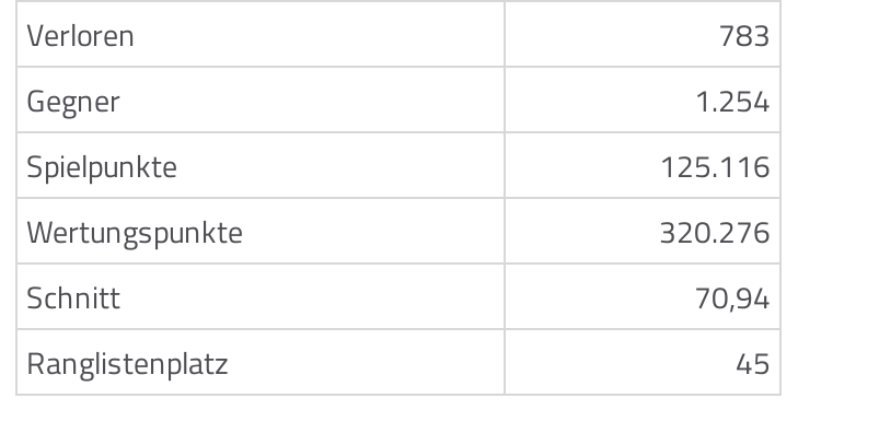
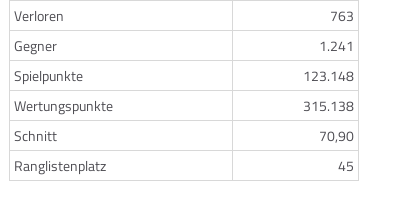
- 783
+ 763

- 1.254
+ 1.241

- 125.116
+ 123.148

- 320.276
+ 315.138

- 70,94
+ 70,90
